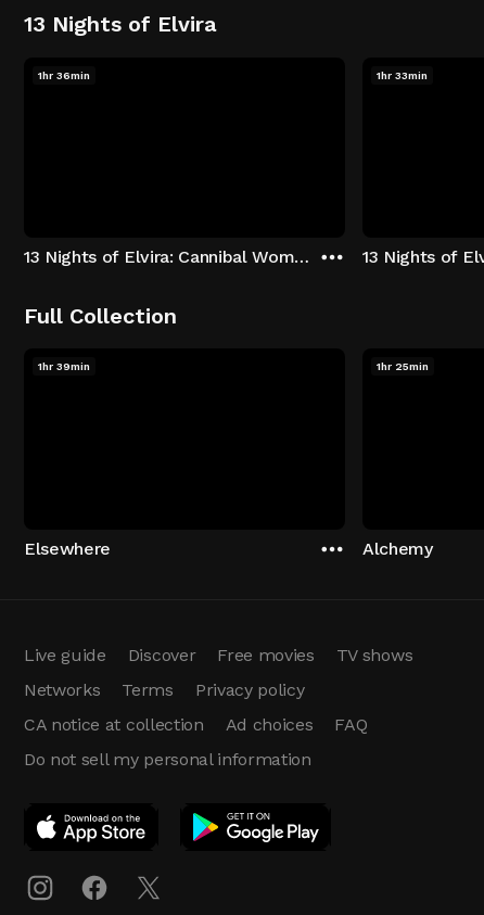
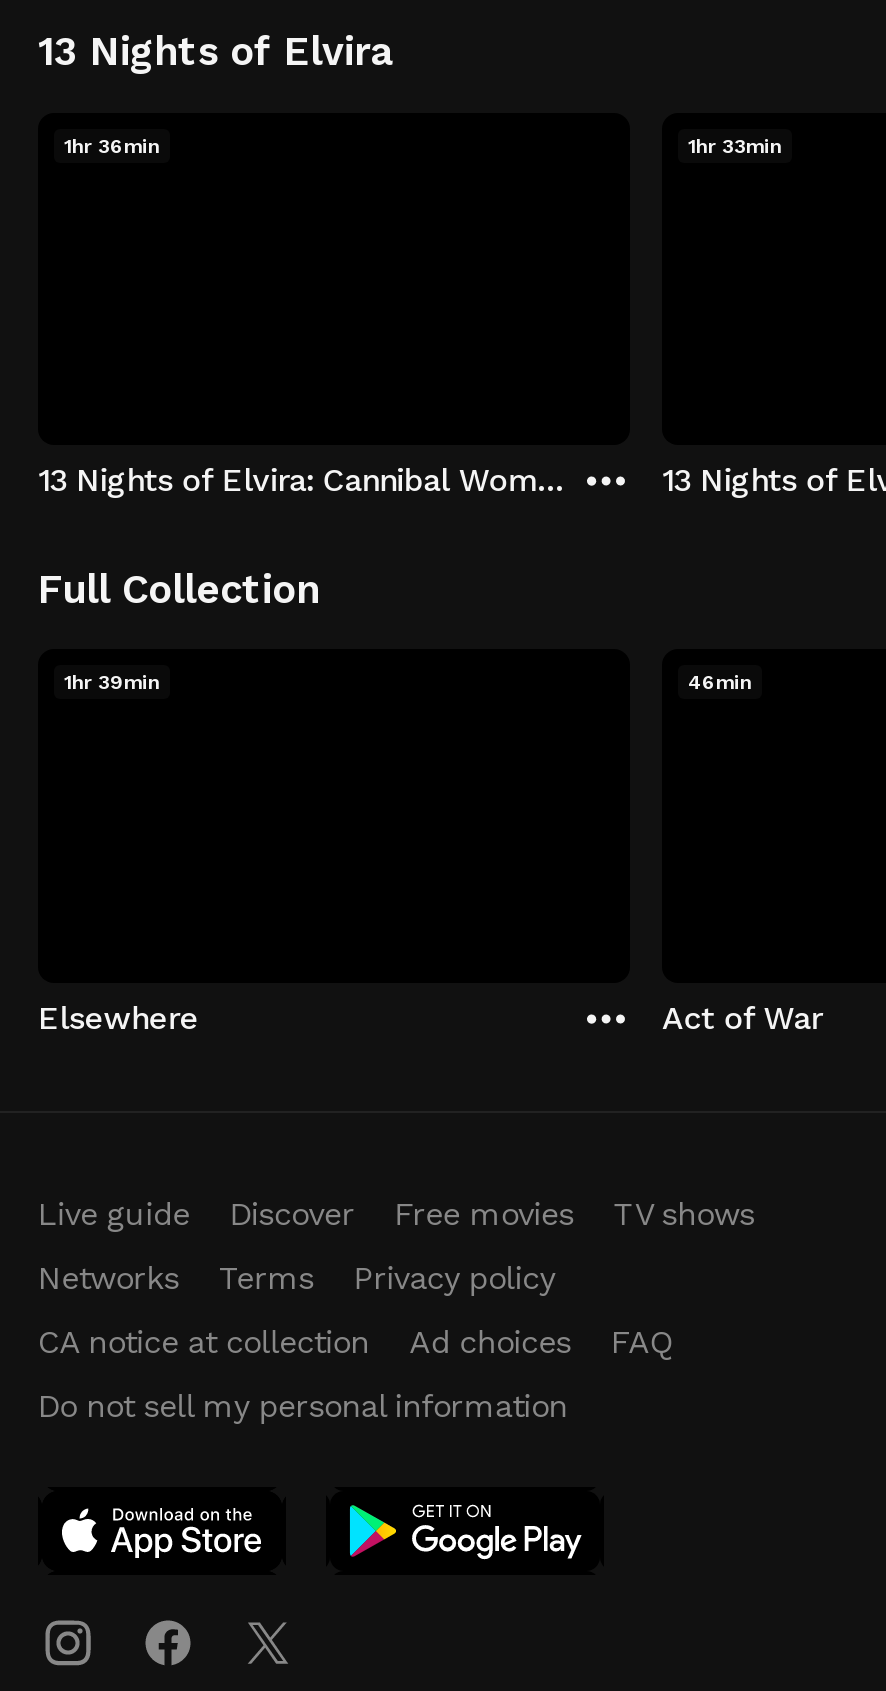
- 1hr 25min
+ 46min

- Alchemy
+ Act of War
